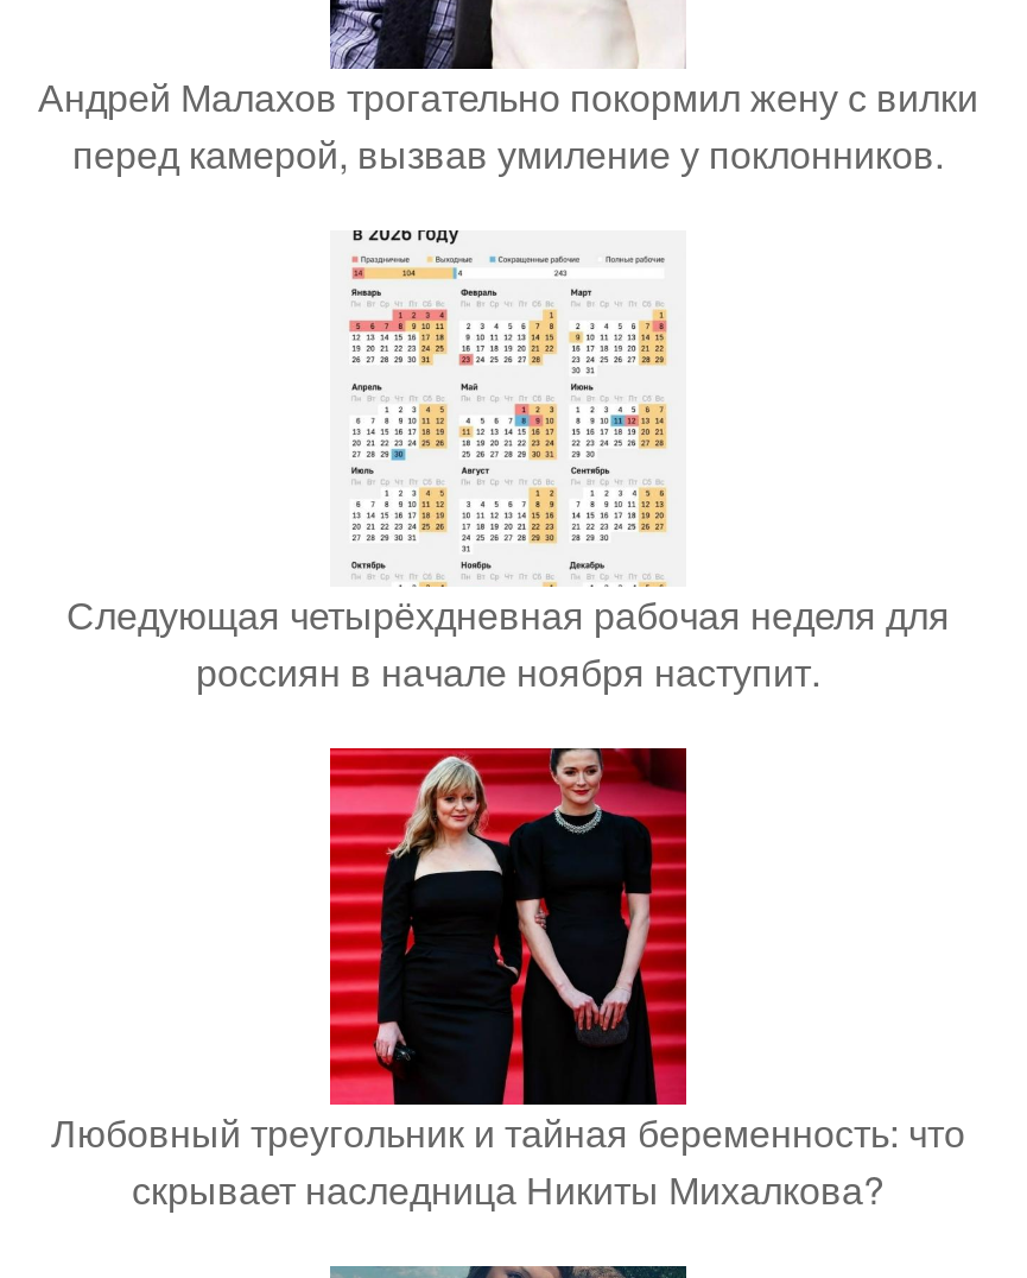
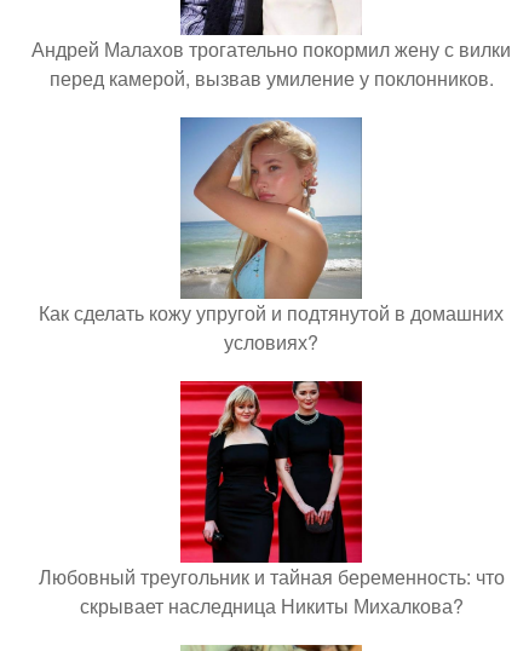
- [image]
- Следующая четырёхдневная рабочая неделя для
- россиян в начале ноября наступит.
+ [image]
+ Как сделать кожу упругой и подтянутой в домашних
+ условиях?
